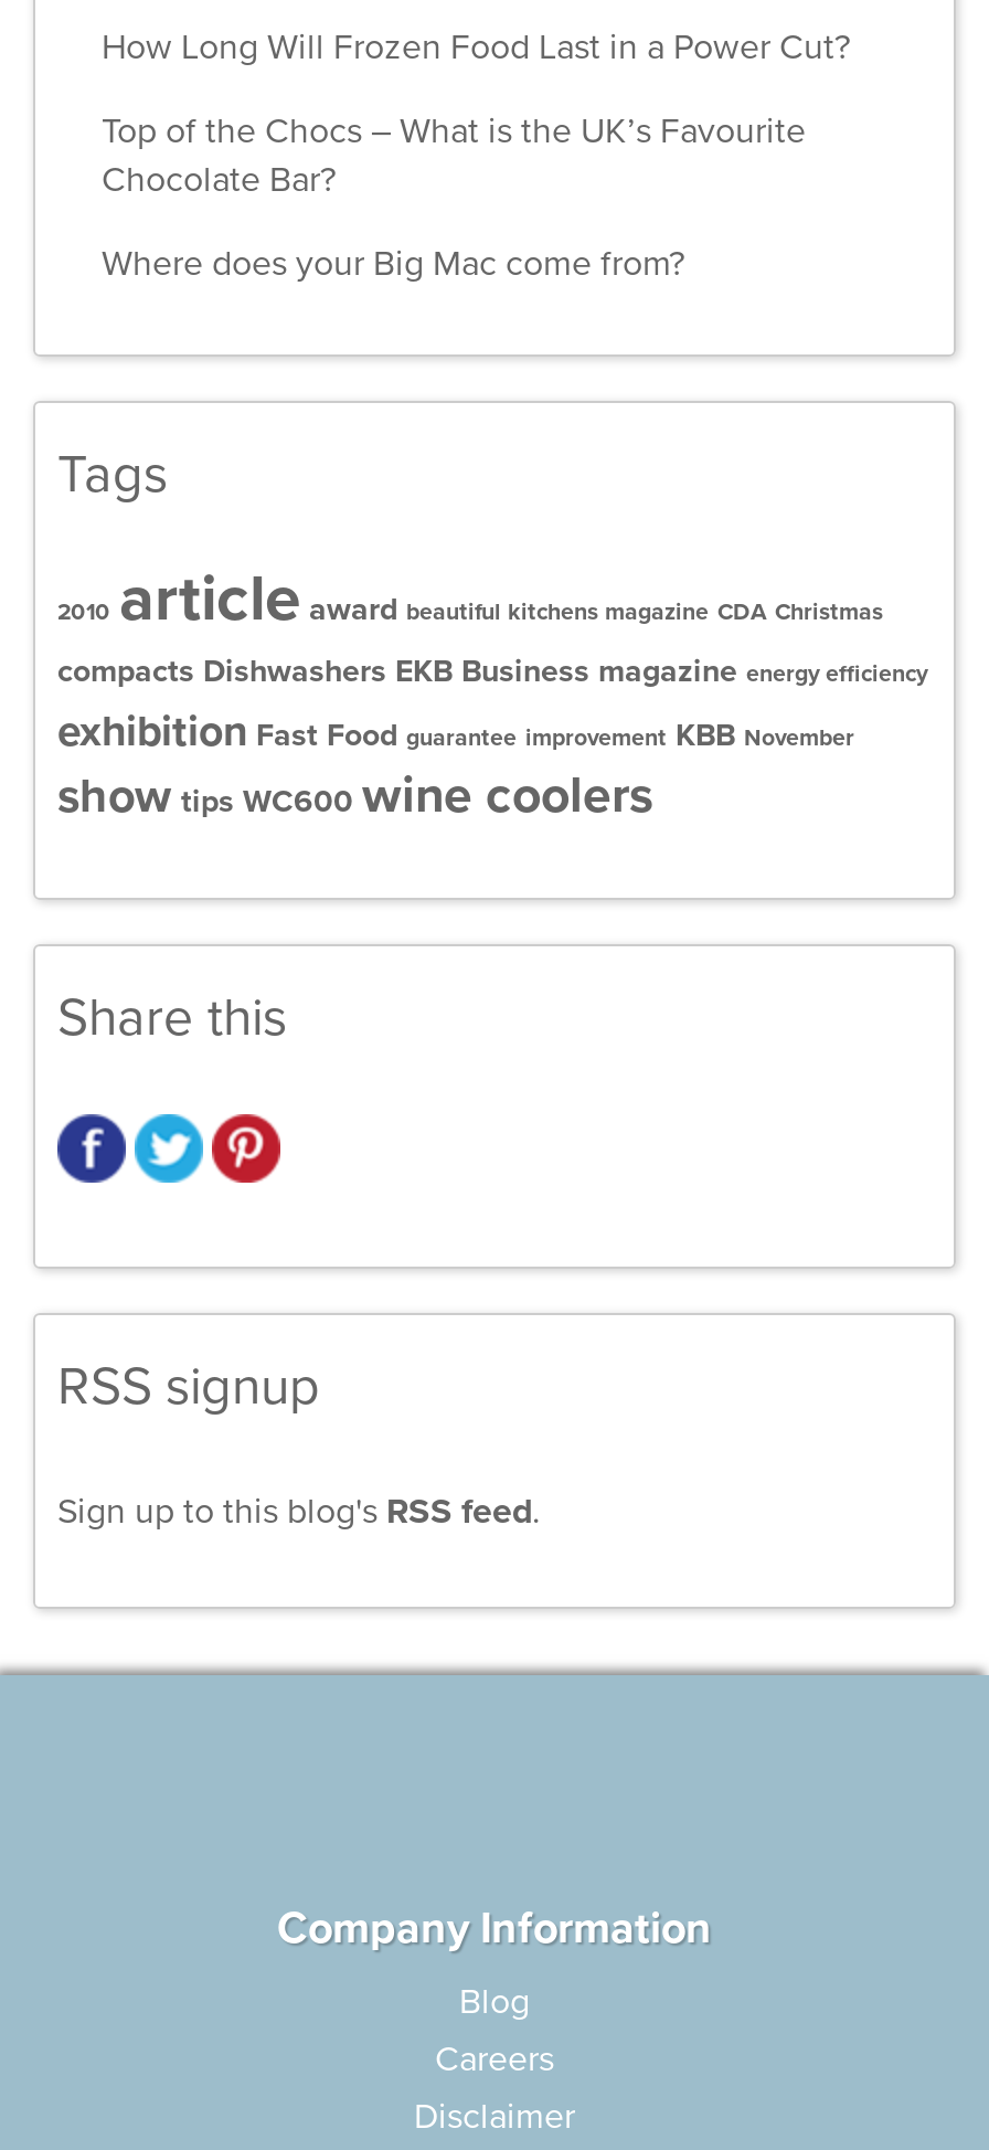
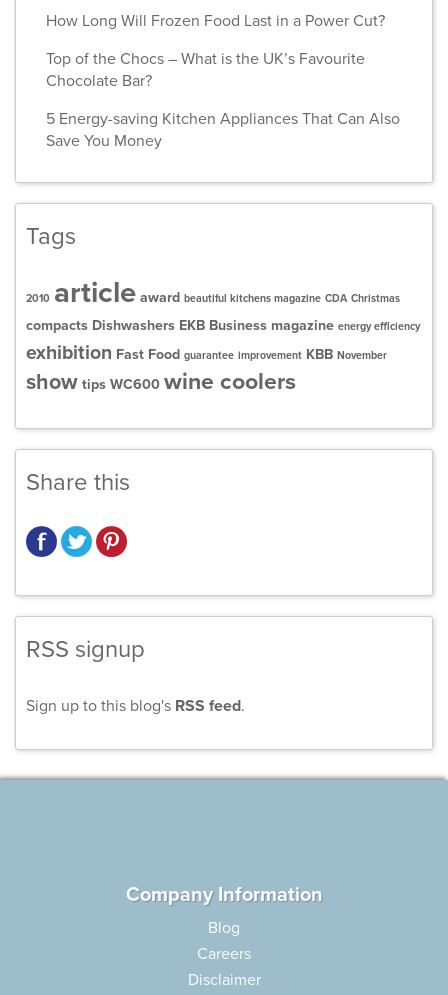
- Where does your Big Mac come from?
+ 5 Energy-saving Kitchen Appliances That Can Also
+ Save You Money
